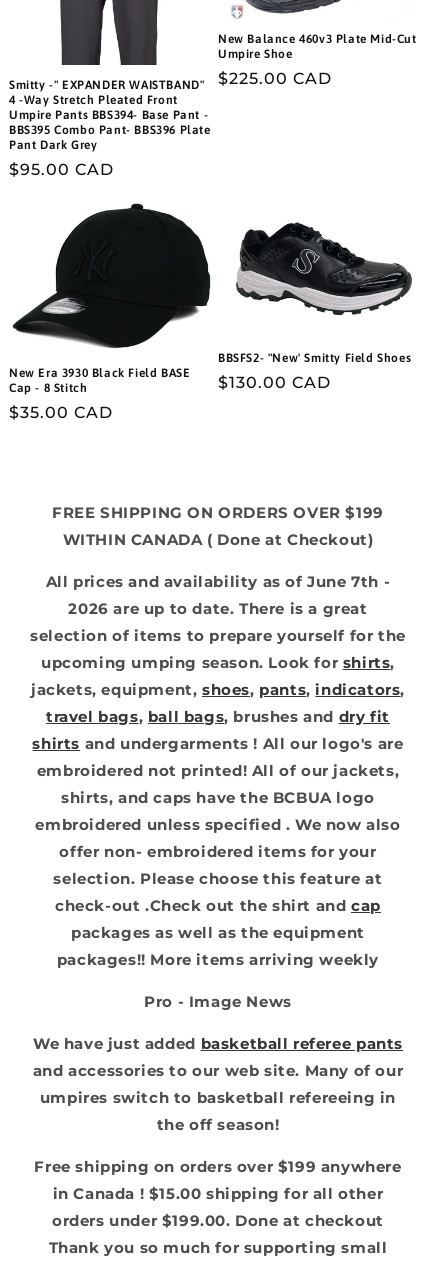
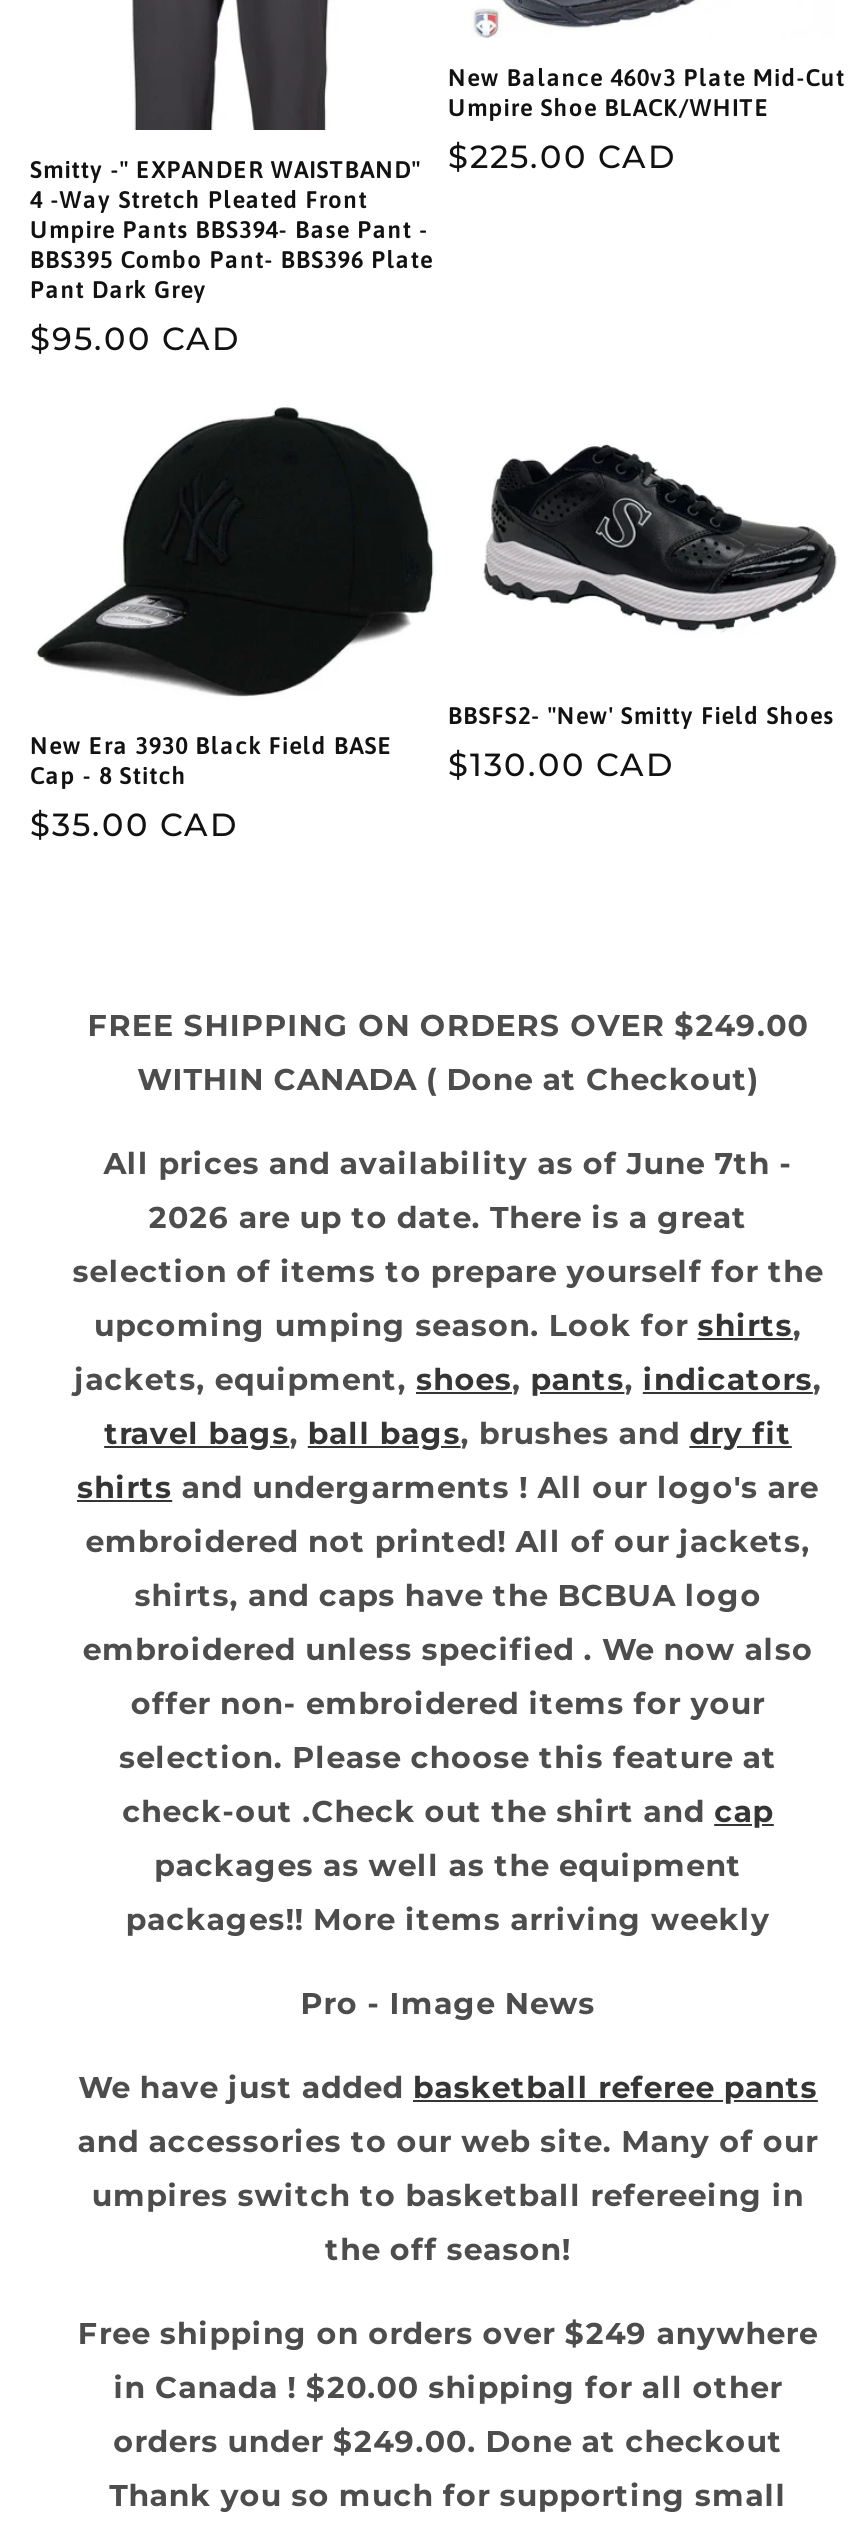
- Umpire Shoe
+ Umpire Shoe BLACK/WHITE

- FREE SHIPPING ON ORDERS OVER $199
+ FREE SHIPPING ON ORDERS OVER $249.00

- Free shipping on orders over $199 anywhere
+ Free shipping on orders over $249 anywhere

- in Canada ! $15.00 shipping for all other
+ in Canada ! $20.00 shipping for all other

- orders under $199.00. Done at checkout
+ orders under $249.00. Done at checkout
